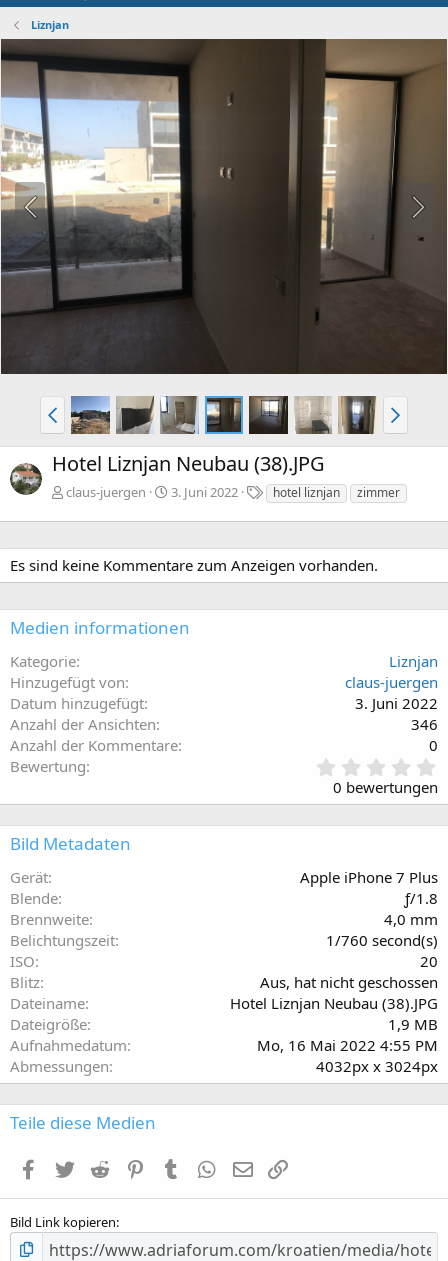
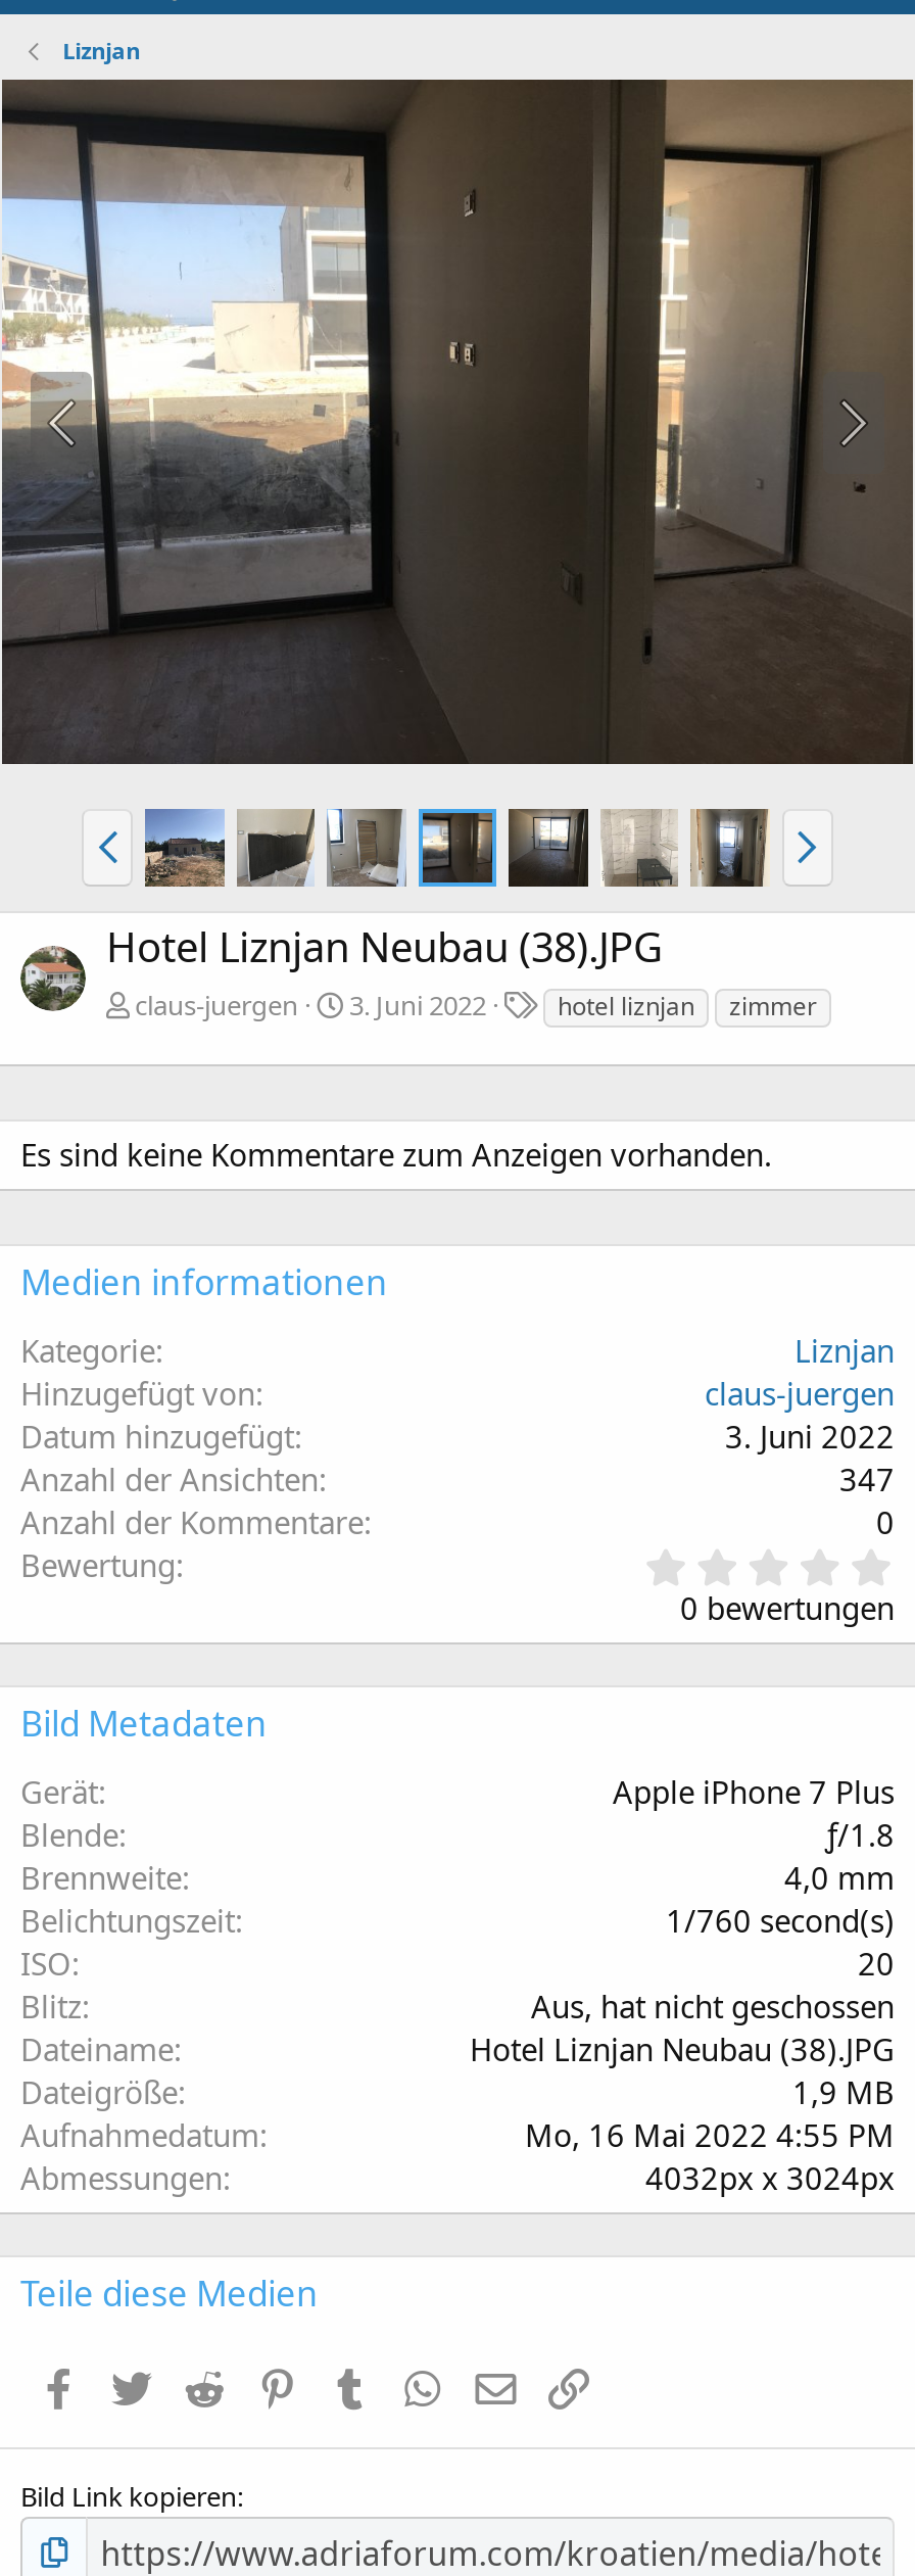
- 346
+ 347
